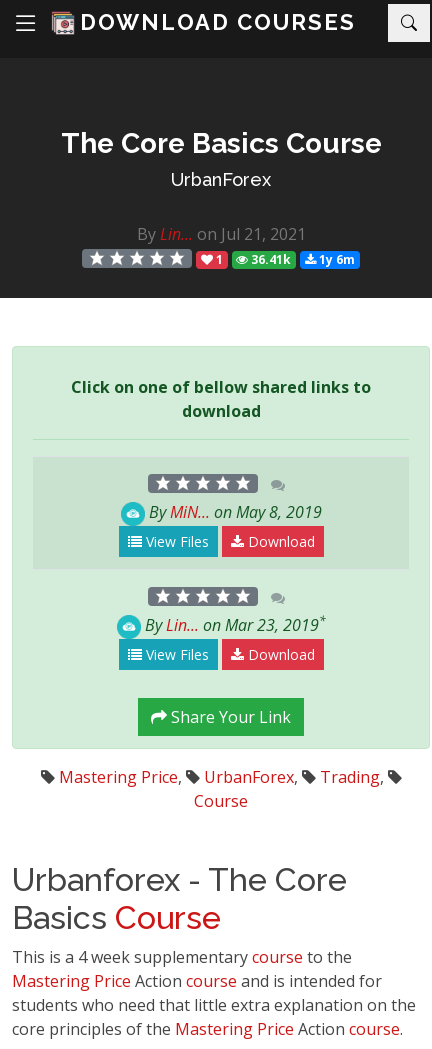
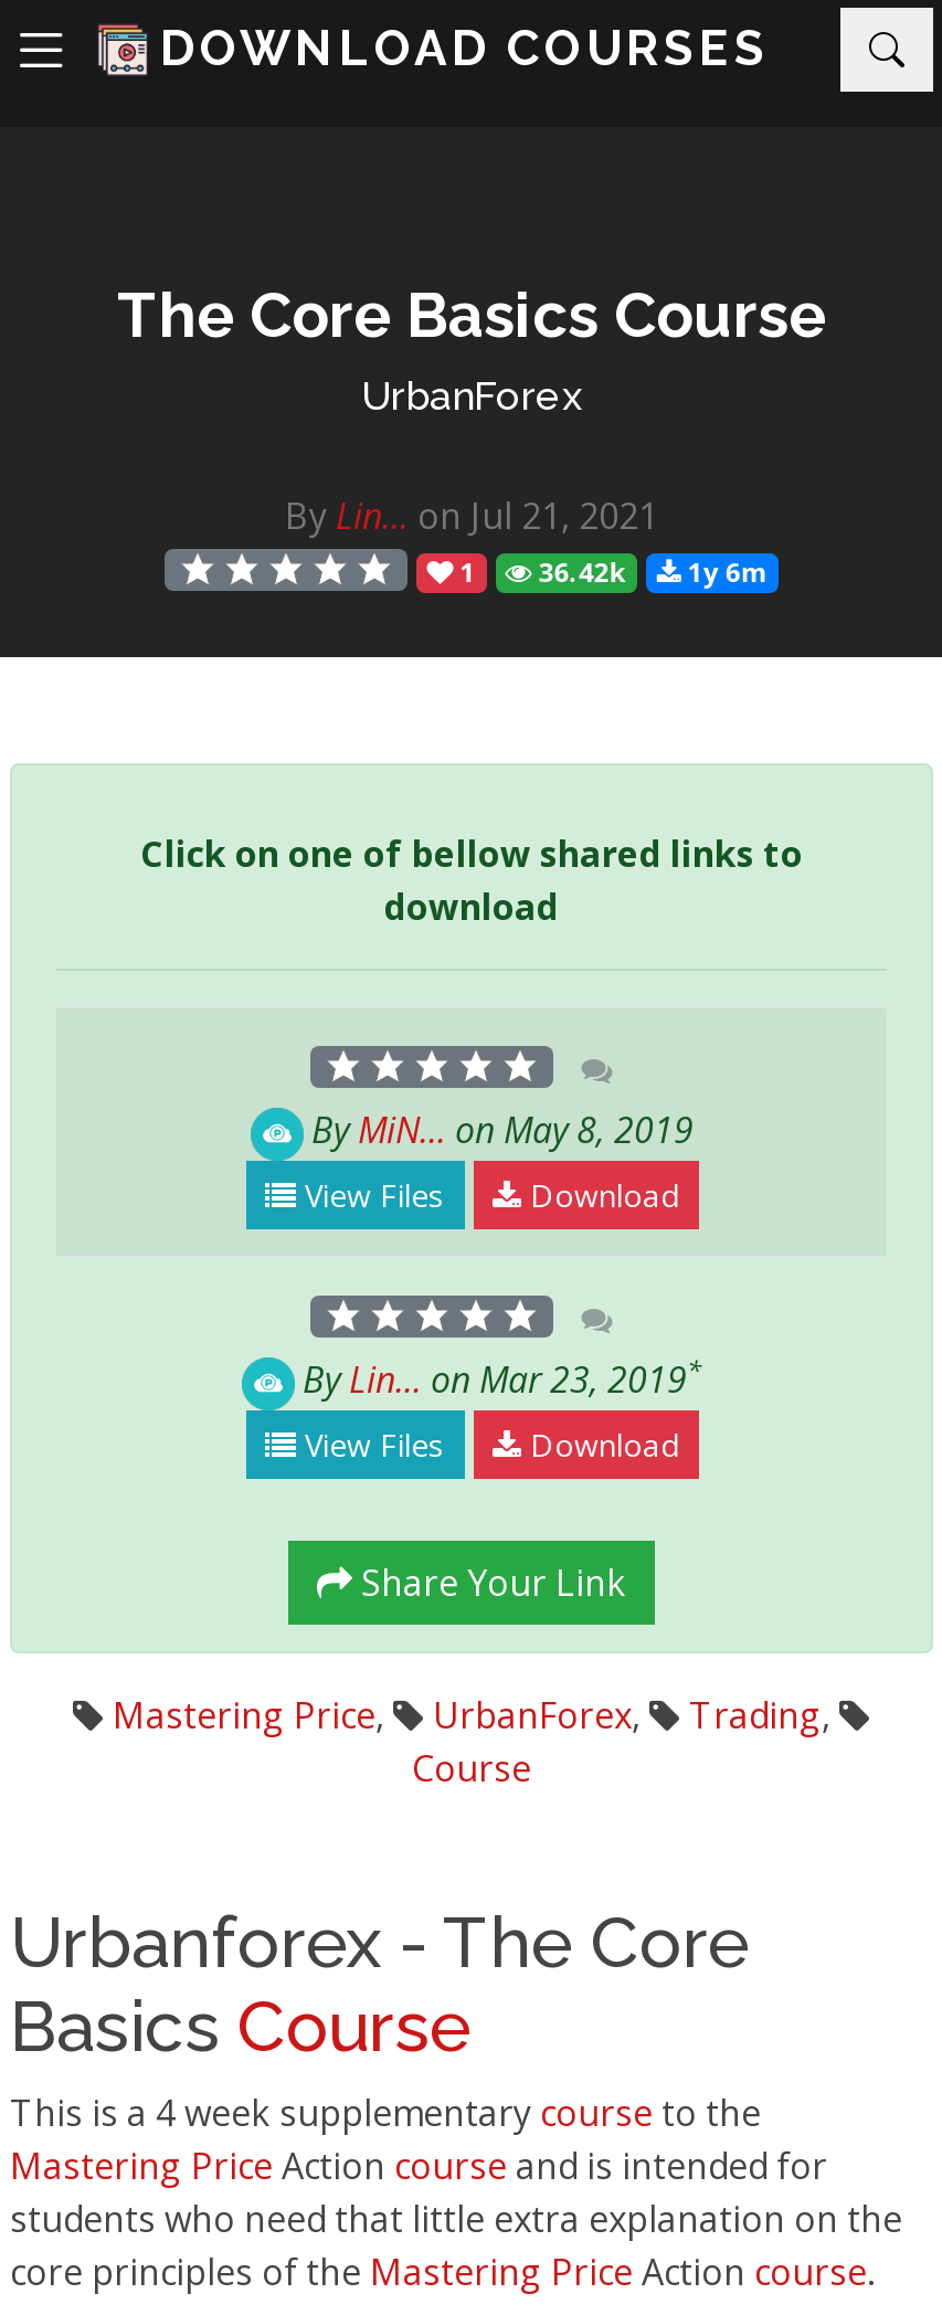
- 1 36.41k 1y 6m
+ 1 36.42k 1y 6m
